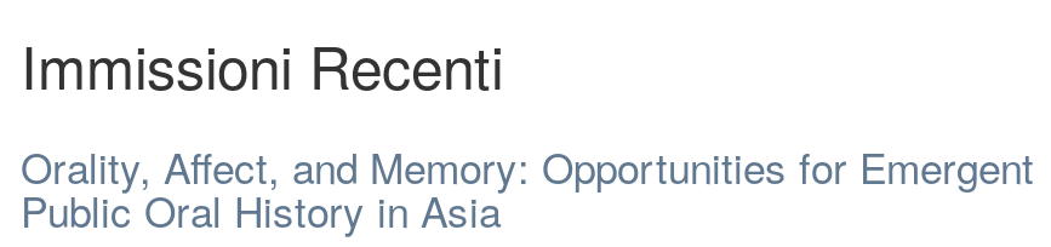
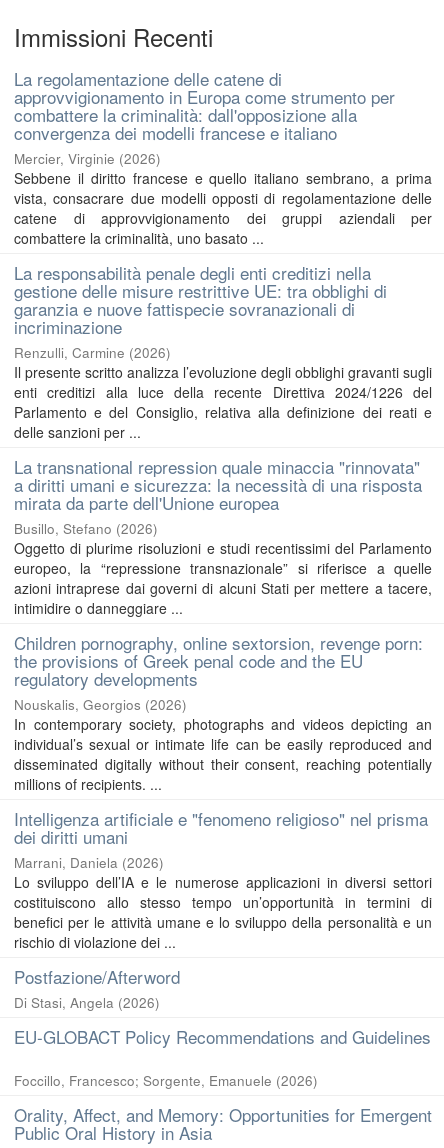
+ La regolamentazione delle catene di
+ approvvigionamento in Europa come strumento per
+ combattere la criminalità: dall'opposizione alla
+ convergenza dei modelli francese e italiano
+ Mercier, Virginie (2026)
+ Sebbene il diritto francese e quello italiano sembrano, a prima
+ vista, consacrare due modelli opposti di regolamentazione delle
+ catene di approvvigionamento dei gruppi aziendali per
+ combattere la criminalità, uno basato ...
+ La responsabilità penale degli enti creditizi nella
+ gestione delle misure restrittive UE: tra obblighi di
+ garanzia e nuove fattispecie sovranazionali di
+ incriminazione
+ Renzulli, Carmine (2026)
+ Il presente scritto analizza l’evoluzione degli obblighi gravanti sugli
+ enti creditizi alla luce della recente Direttiva 2024/1226 del
+ Parlamento e del Consiglio, relativa alla definizione dei reati e
+ delle sanzioni per ...
+ La transnational repression quale minaccia "rinnovata"
+ a diritti umani e sicurezza: la necessità di una risposta
+ mirata da parte dell'Unione europea
+ Busillo, Stefano (2026)
+ Oggetto di plurime risoluzioni e studi recentissimi del Parlamento
+ europeo, la “repressione transnazionale” si riferisce a quelle
+ azioni intraprese dai governi di alcuni Stati per mettere a tacere,
+ intimidire o danneggiare ...
+ Children pornography, online sextorsion, revenge porn:
+ the provisions of Greek penal code and the EU
+ regulatory developments
+ Nouskalis, Georgios (2026)
+ In contemporary society, photographs and videos depicting an
+ individual’s sexual or intimate life can be easily reproduced and
+ disseminated digitally without their consent, reaching potentially
+ millions of recipients. ...
+ Intelligenza artificiale e "fenomeno religioso" nel prisma
+ dei diritti umani
+ Marrani, Daniela (2026)
+ Lo sviluppo dell’IA e le numerose applicazioni in diversi settori
+ costituiscono allo stesso tempo un’opportunità in termini di
+ benefici per le attività umane e lo sviluppo della personalità e un
+ rischio di violazione dei ...
+ Postfazione/Afterword
+ Di Stasi, Angela (2026)
+ EU-GLOBACT Policy Recommendations and Guidelines
+ Foccillo, Francesco; Sorgente, Emanuele (2026)
